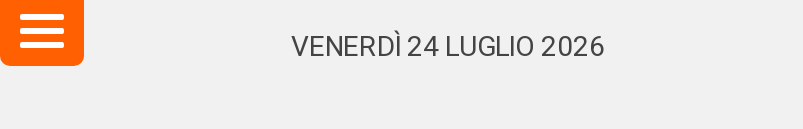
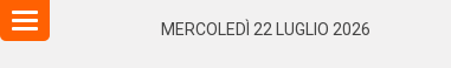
- VENERDÌ 24 LUGLIO 2026
+ MERCOLEDÌ 22 LUGLIO 2026
